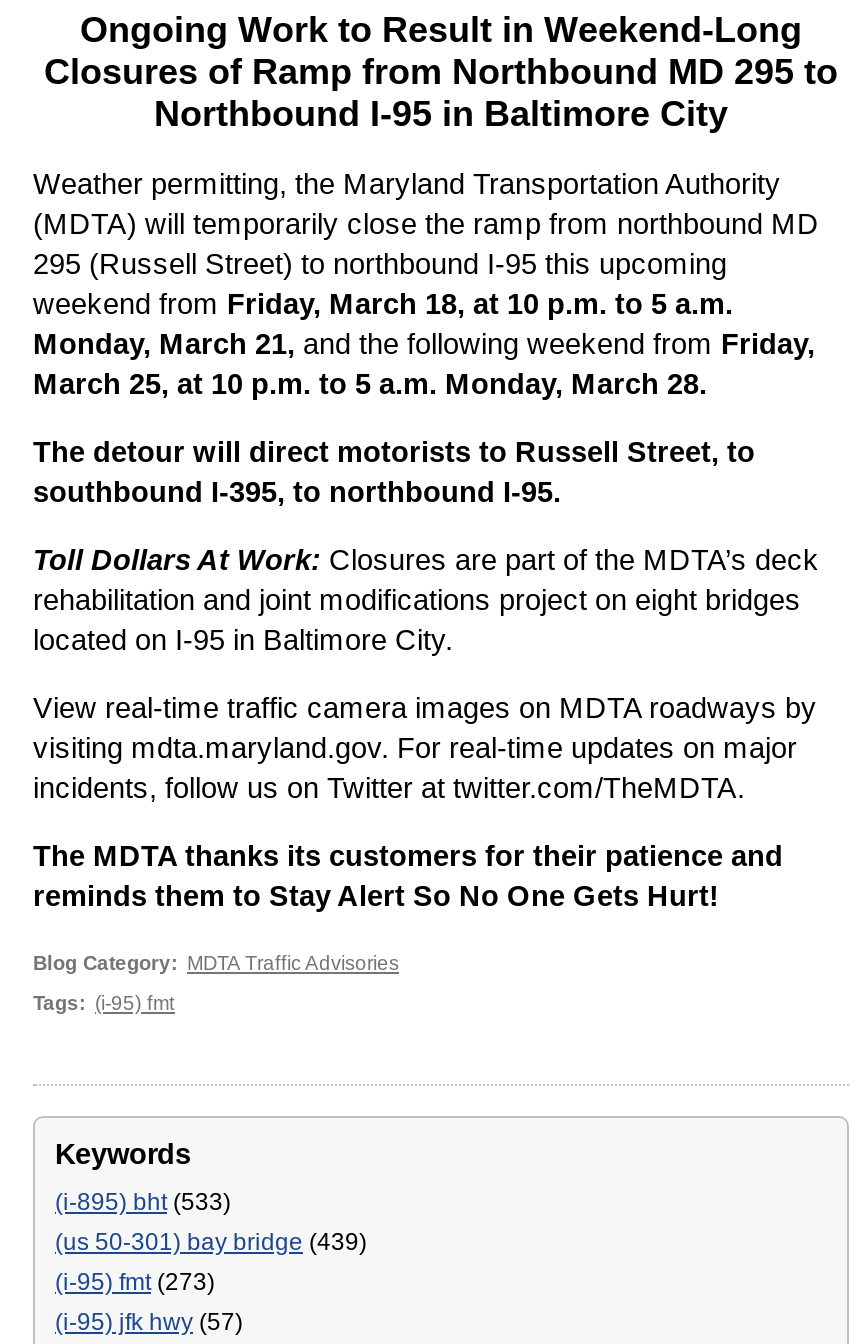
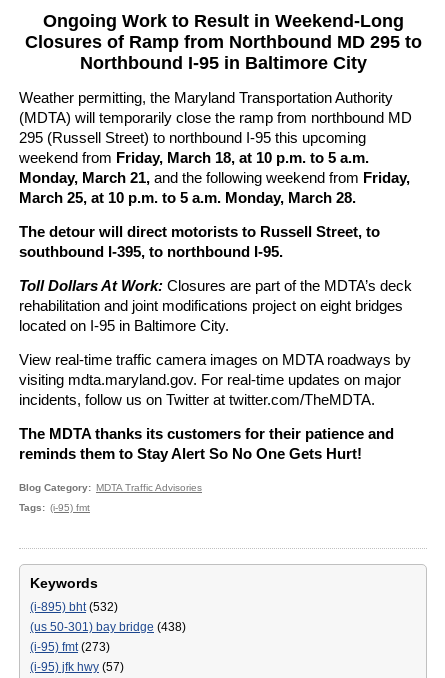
- (i-895) bht (533)
+ (i-895) bht (532)

- (us 50-301) bay bridge (439)
+ (us 50-301) bay bridge (438)
